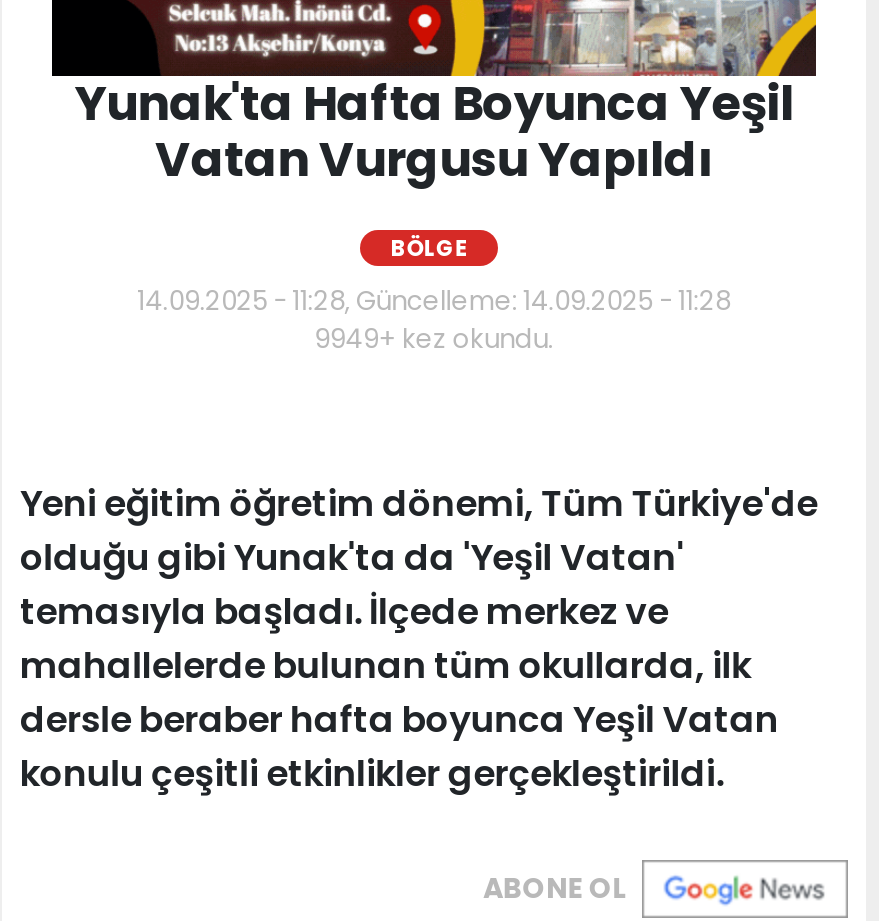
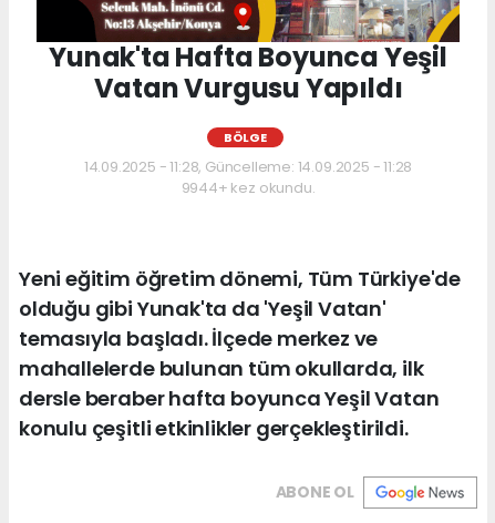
- 9949+ kez okundu.
+ 9944+ kez okundu.
